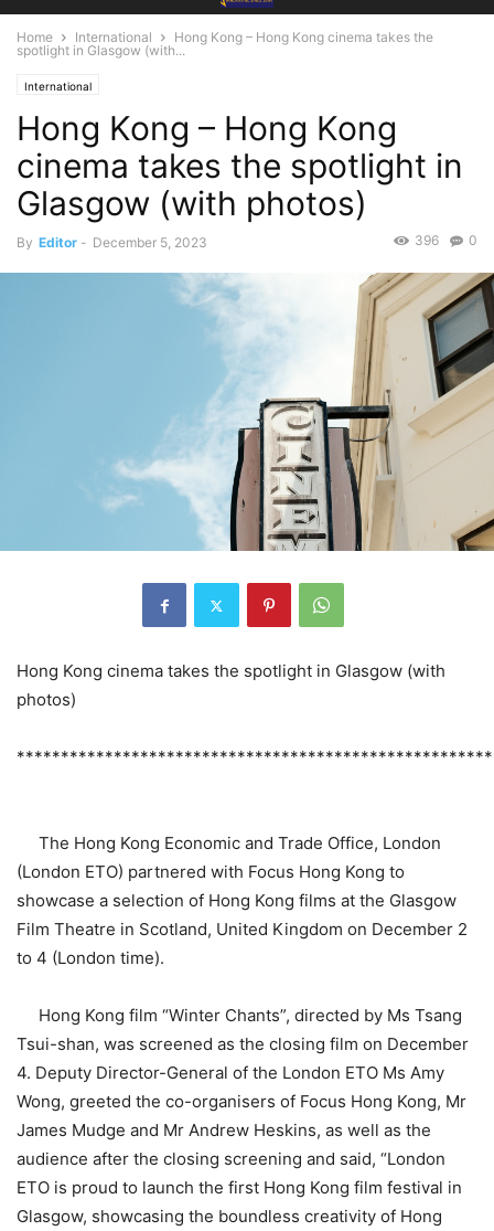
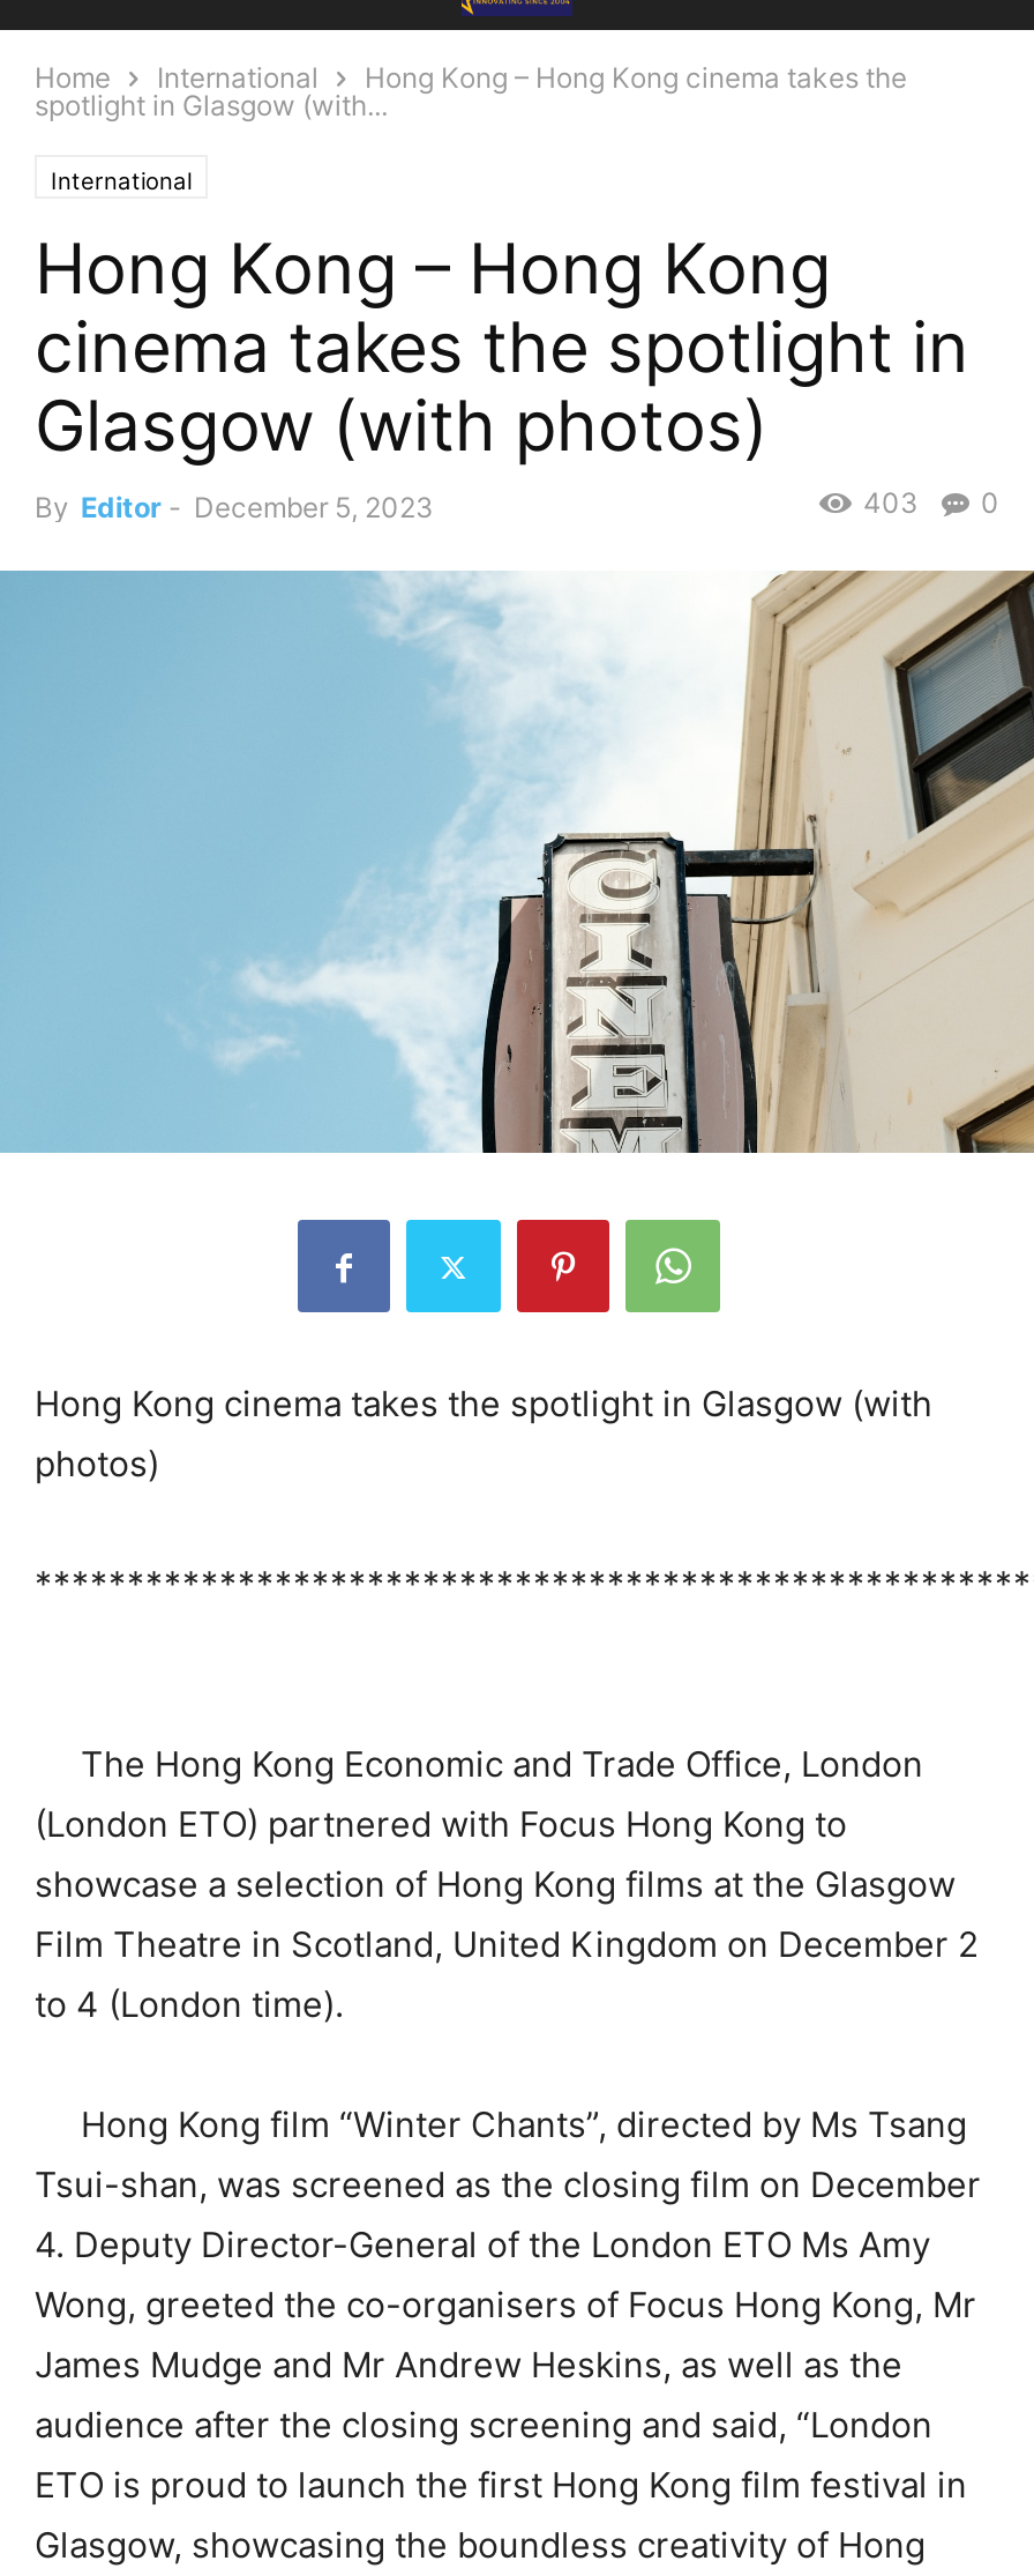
- 396 0
+ 403 0
